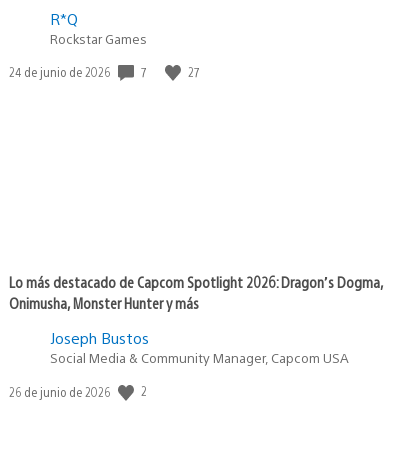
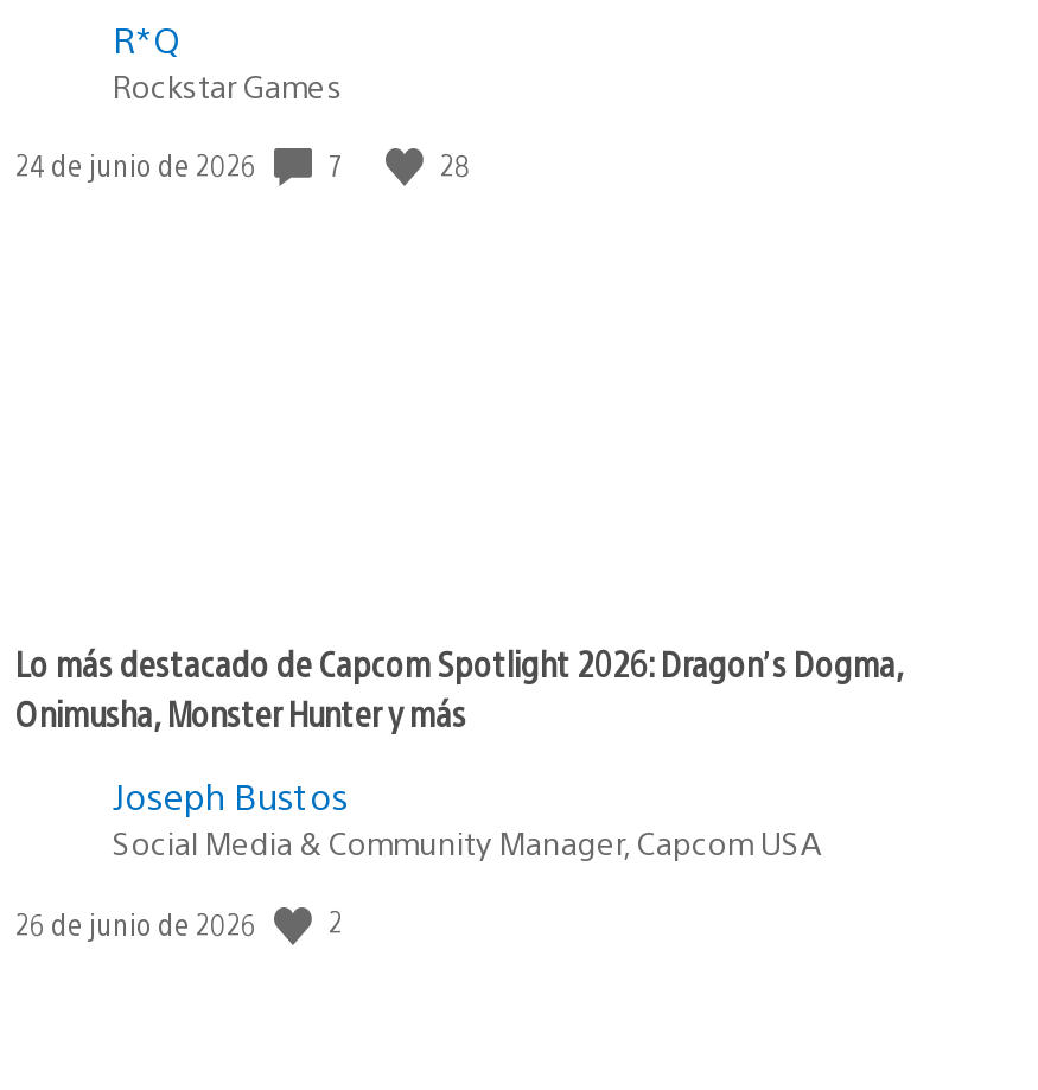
- 27
+ 28
